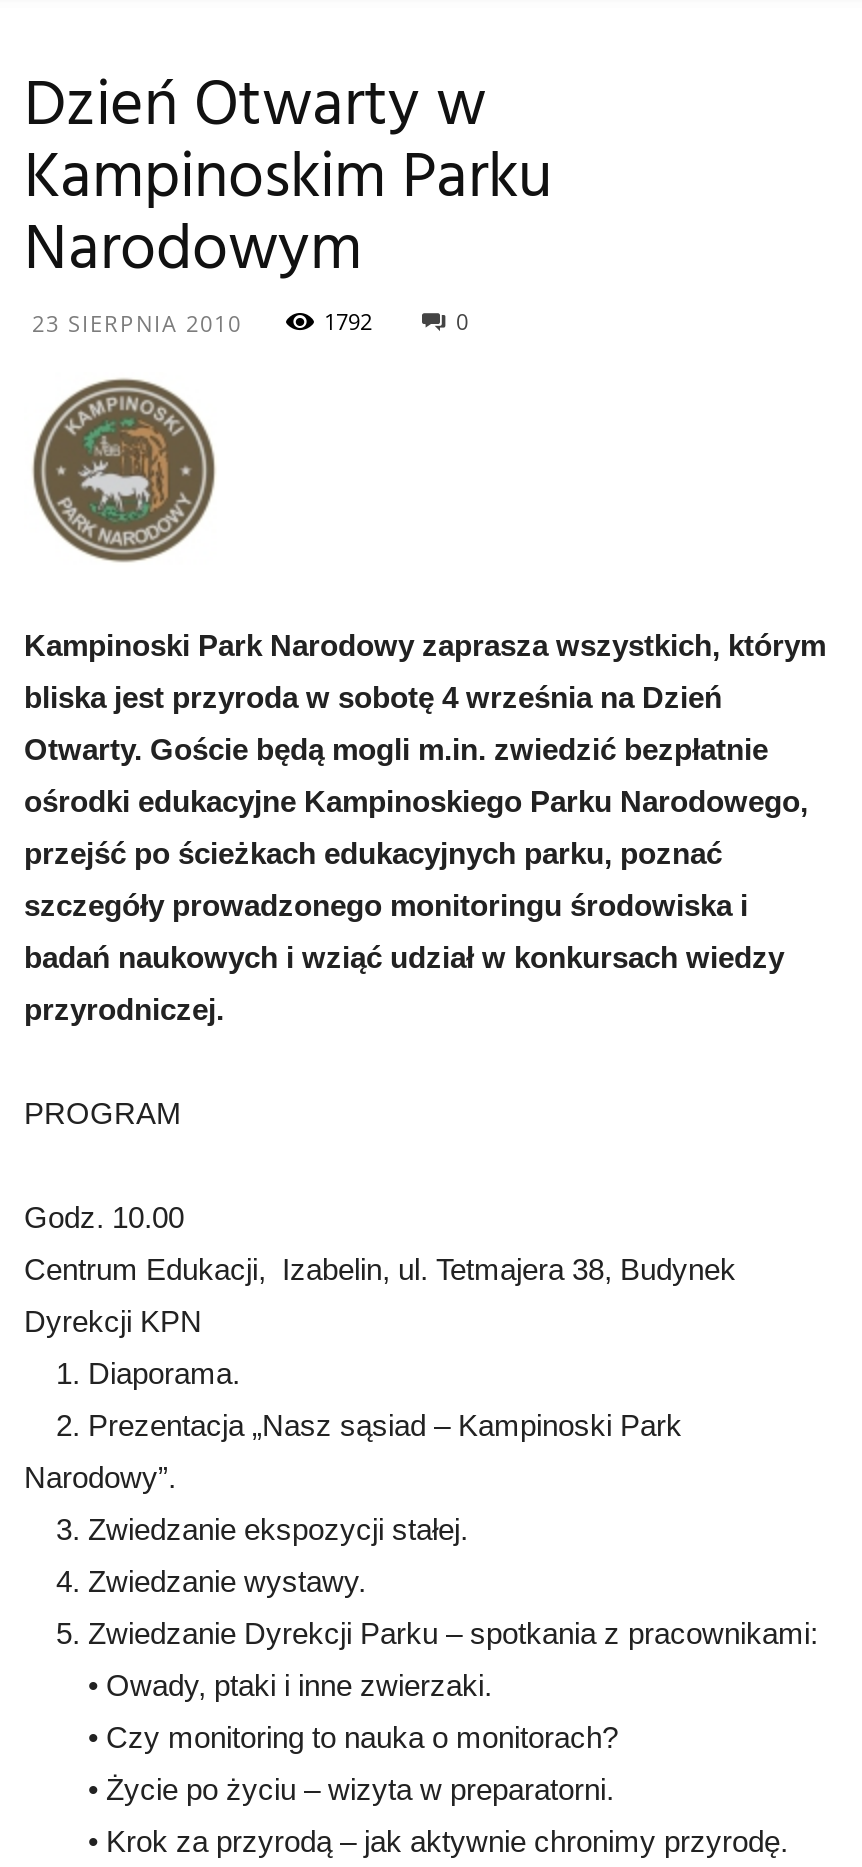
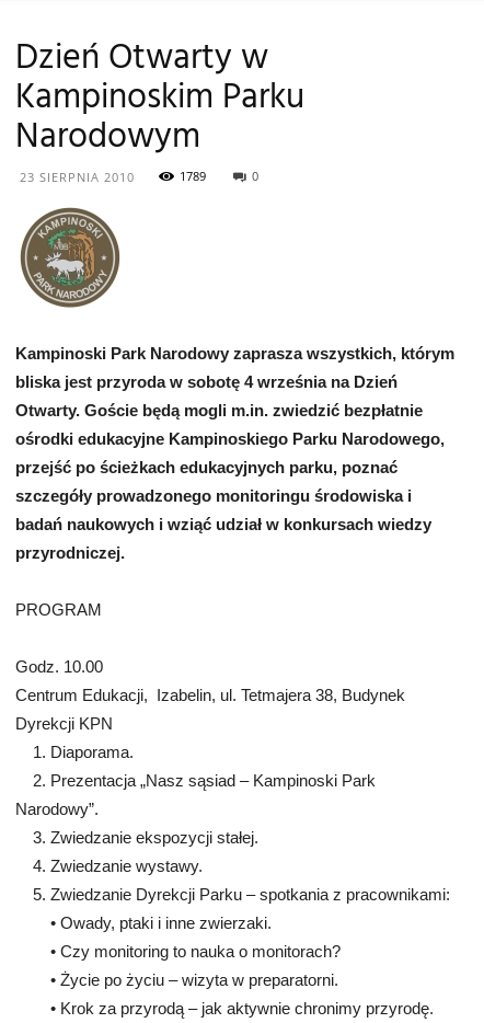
- 1792
+ 1789
